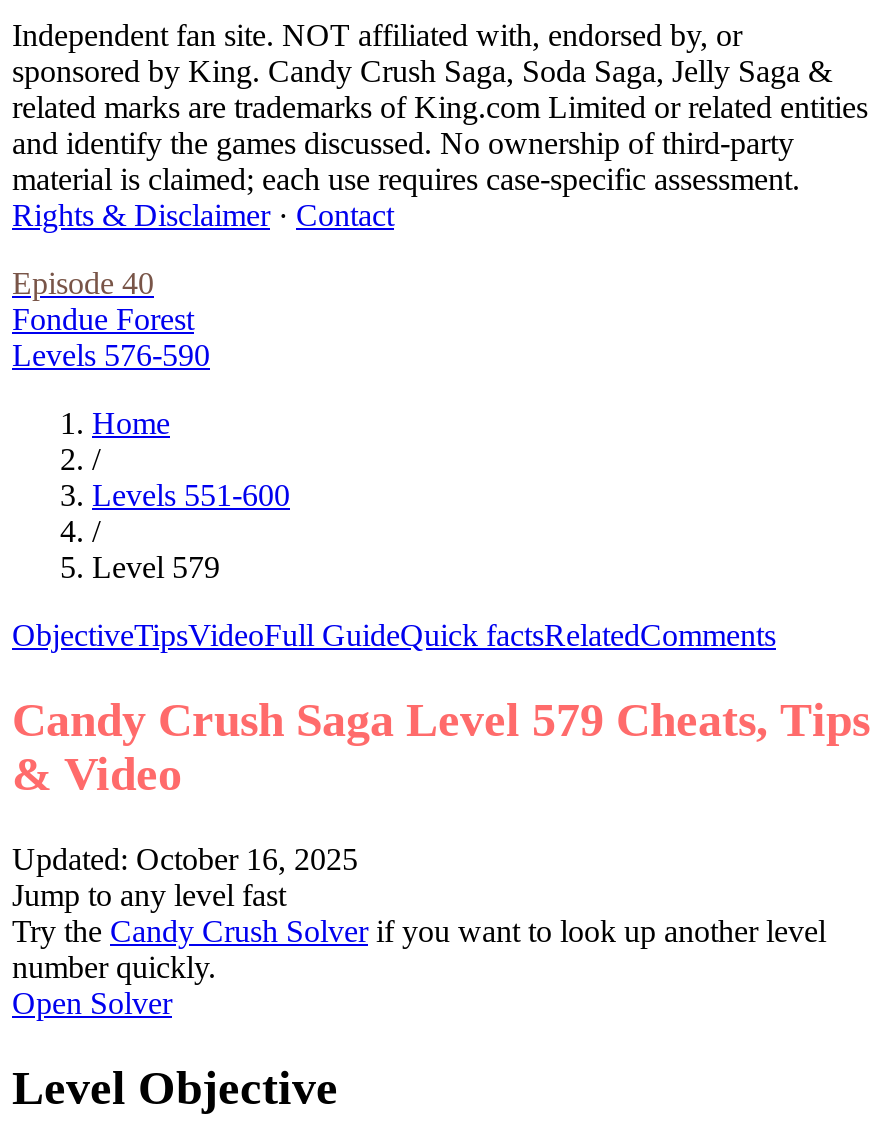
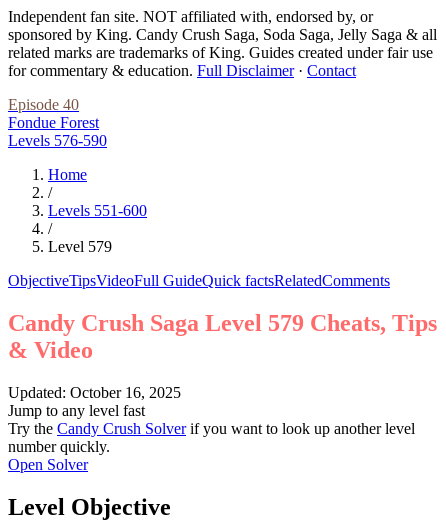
- sponsored by King. Candy Crush Saga, Soda Saga, Jelly Saga &
- related marks are trademarks of King.com Limited or related entities
- and identify the games discussed. No ownership of third-party
- material is claimed; each use requires case-specific assessment.
- Rights & Disclaimer · Contact
+ sponsored by King. Candy Crush Saga, Soda Saga, Jelly Saga & all
+ related marks are trademarks of King. Guides created under fair use
+ for commentary & education. Full Disclaimer · Contact
